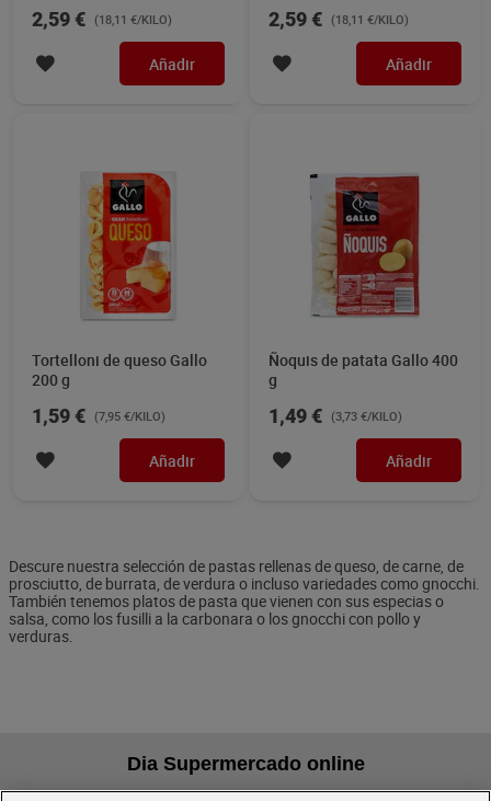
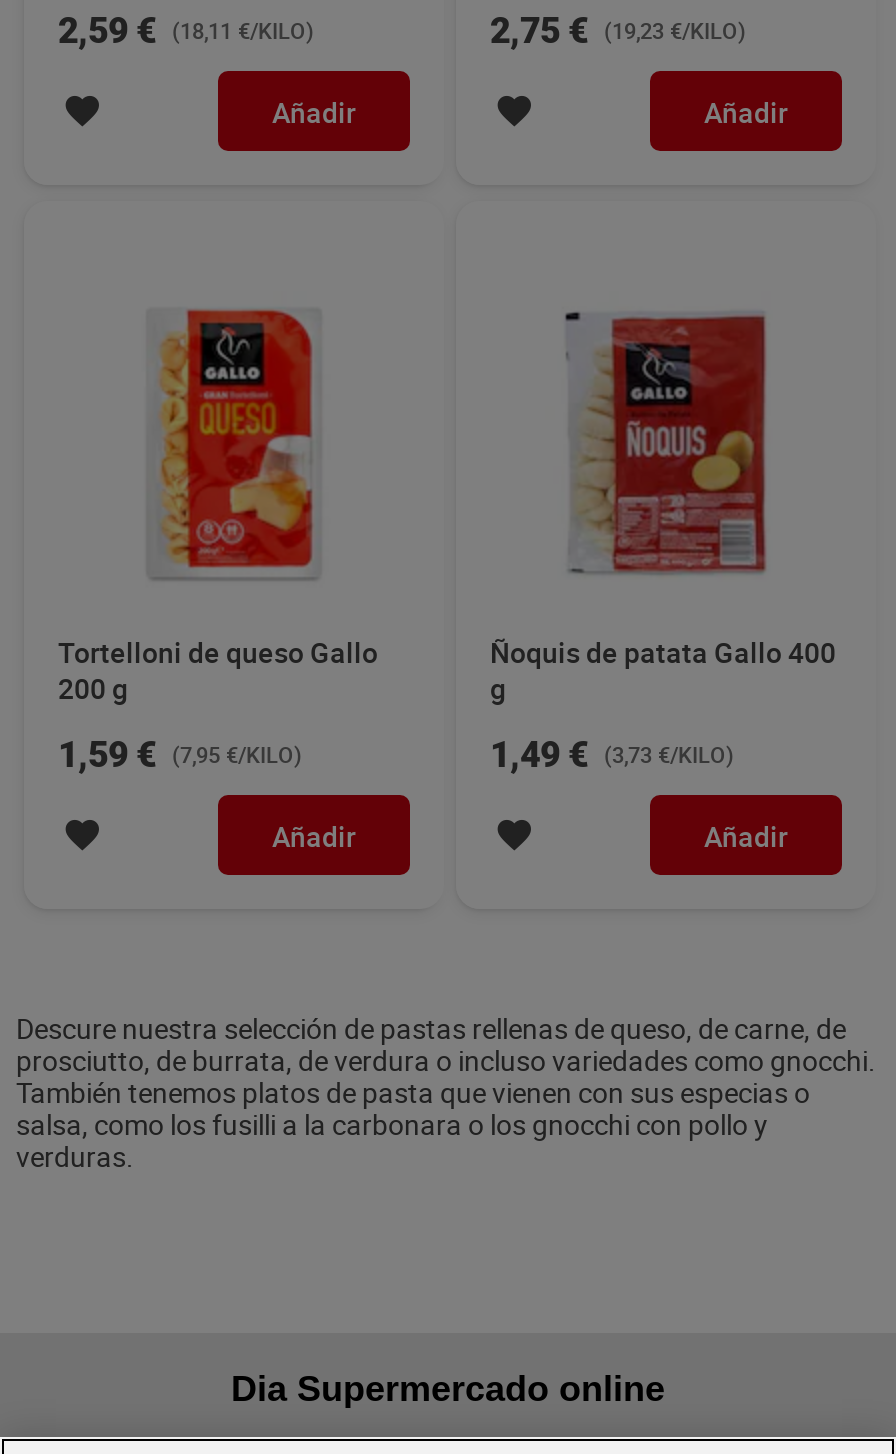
- 2,59 € (18,11 €/KILO)
+ 2,75 € (19,23 €/KILO)
